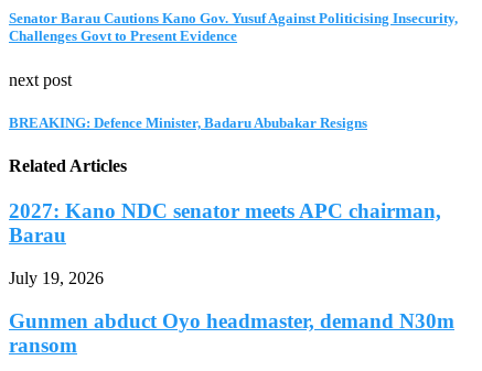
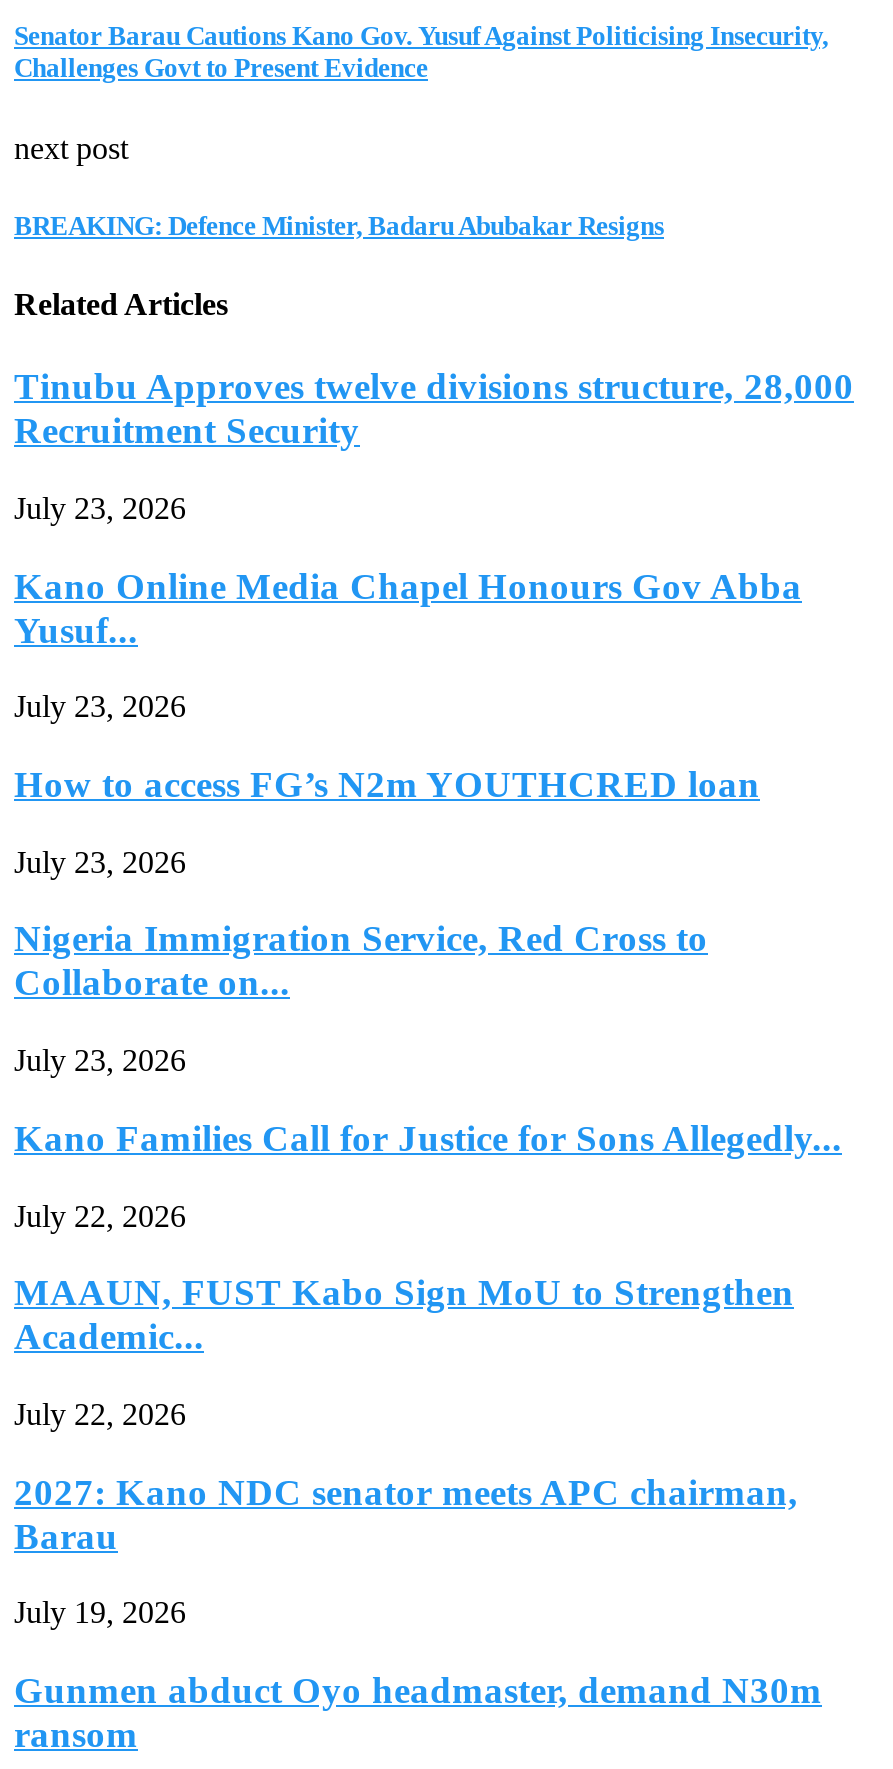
+ Tinubu Approves twelve divisions structure, 28,000
+ Recruitment Security
+ July 23, 2026
+ Kano Online Media Chapel Honours Gov Abba
+ Yusuf...
+ July 23, 2026
+ How to access FG’s N2m YOUTHCRED loan
+ July 23, 2026
+ Nigeria Immigration Service, Red Cross to
+ Collaborate on...
+ July 23, 2026
+ Kano Families Call for Justice for Sons Allegedly...
+ July 22, 2026
+ MAAUN, FUST Kabo Sign MoU to Strengthen
+ Academic...
+ July 22, 2026
